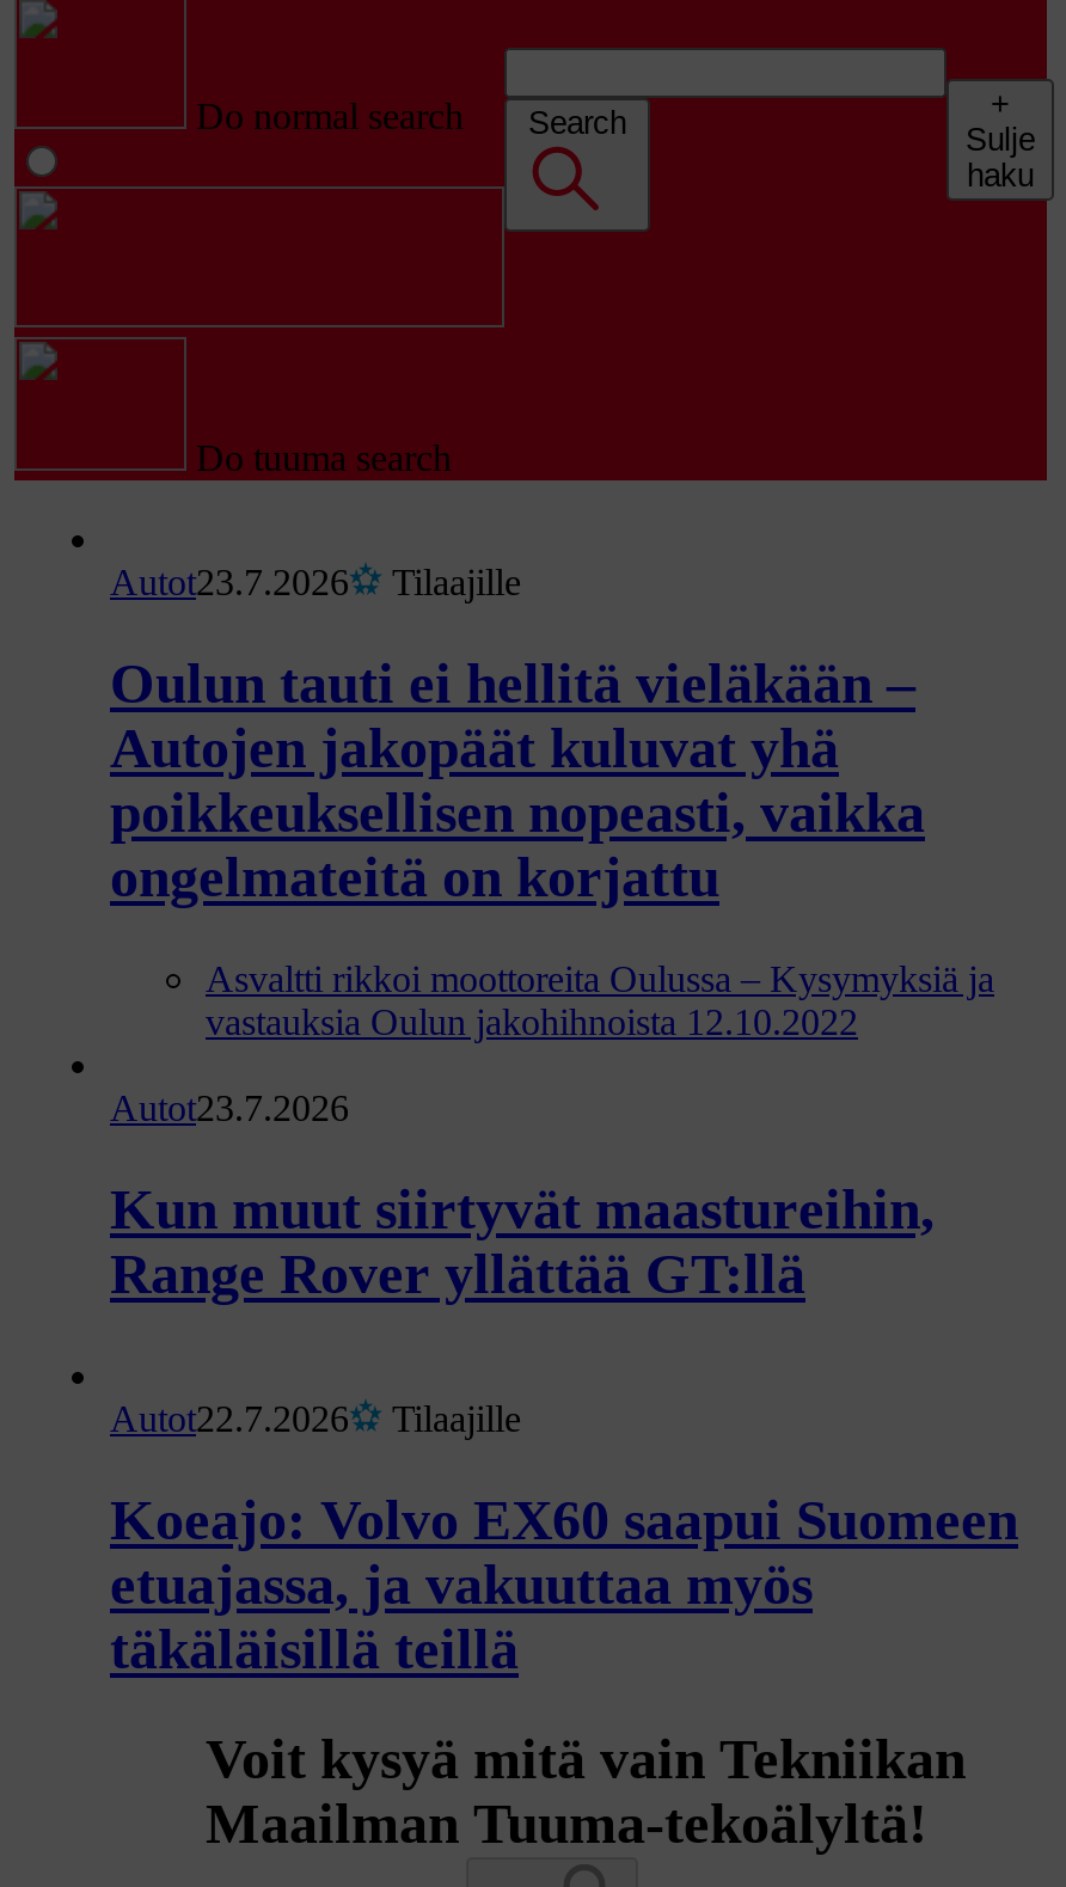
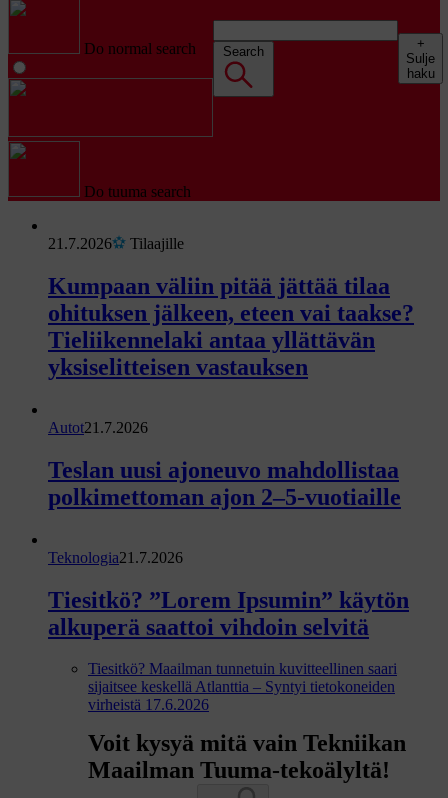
- Autot23.7.2026
+ 21.7.2026

- Oulun tauti ei hellitä vieläkään –
- Autojen jakopäät kuluvat yhä
- poikkeuksellisen nopeasti, vaikka
- ongelmateitä on korjattu
+ Kumpaan väliin pitää jättää tilaa
+ ohituksen jälkeen, eteen vai taakse?
+ Tieliikennelaki antaa yllättävän
+ yksiselitteisen vastauksen

- Asvaltti rikkoi moottoreita Oulussa – Kysymyksiä ja
- vastauksia Oulun jakohihnoista 12.10.2022
+ Autot21.7.2026

- Autot23.7.2026
+ Teslan uusi ajoneuvo mahdollistaa
+ polkimettoman ajon 2–5-vuotiaille

- Kun muut siirtyvät maastureihin,
- Range Rover yllättää GT:llä
+ Teknologia21.7.2026

- Autot22.7.2026
- Tilaajille
+ Tiesitkö? ”Lorem Ipsumin” käytön
+ alkuperä saattoi vihdoin selvitä

- Koeajo: Volvo EX60 saapui Suomeen
- etuajassa, ja vakuuttaa myös
- täkäläisillä teillä
+ Tiesitkö? Maailman tunnetuin kuvitteellinen saari
+ sijaitsee keskellä Atlanttia – Syntyi tietokoneiden
+ virheistä 17.6.2026
